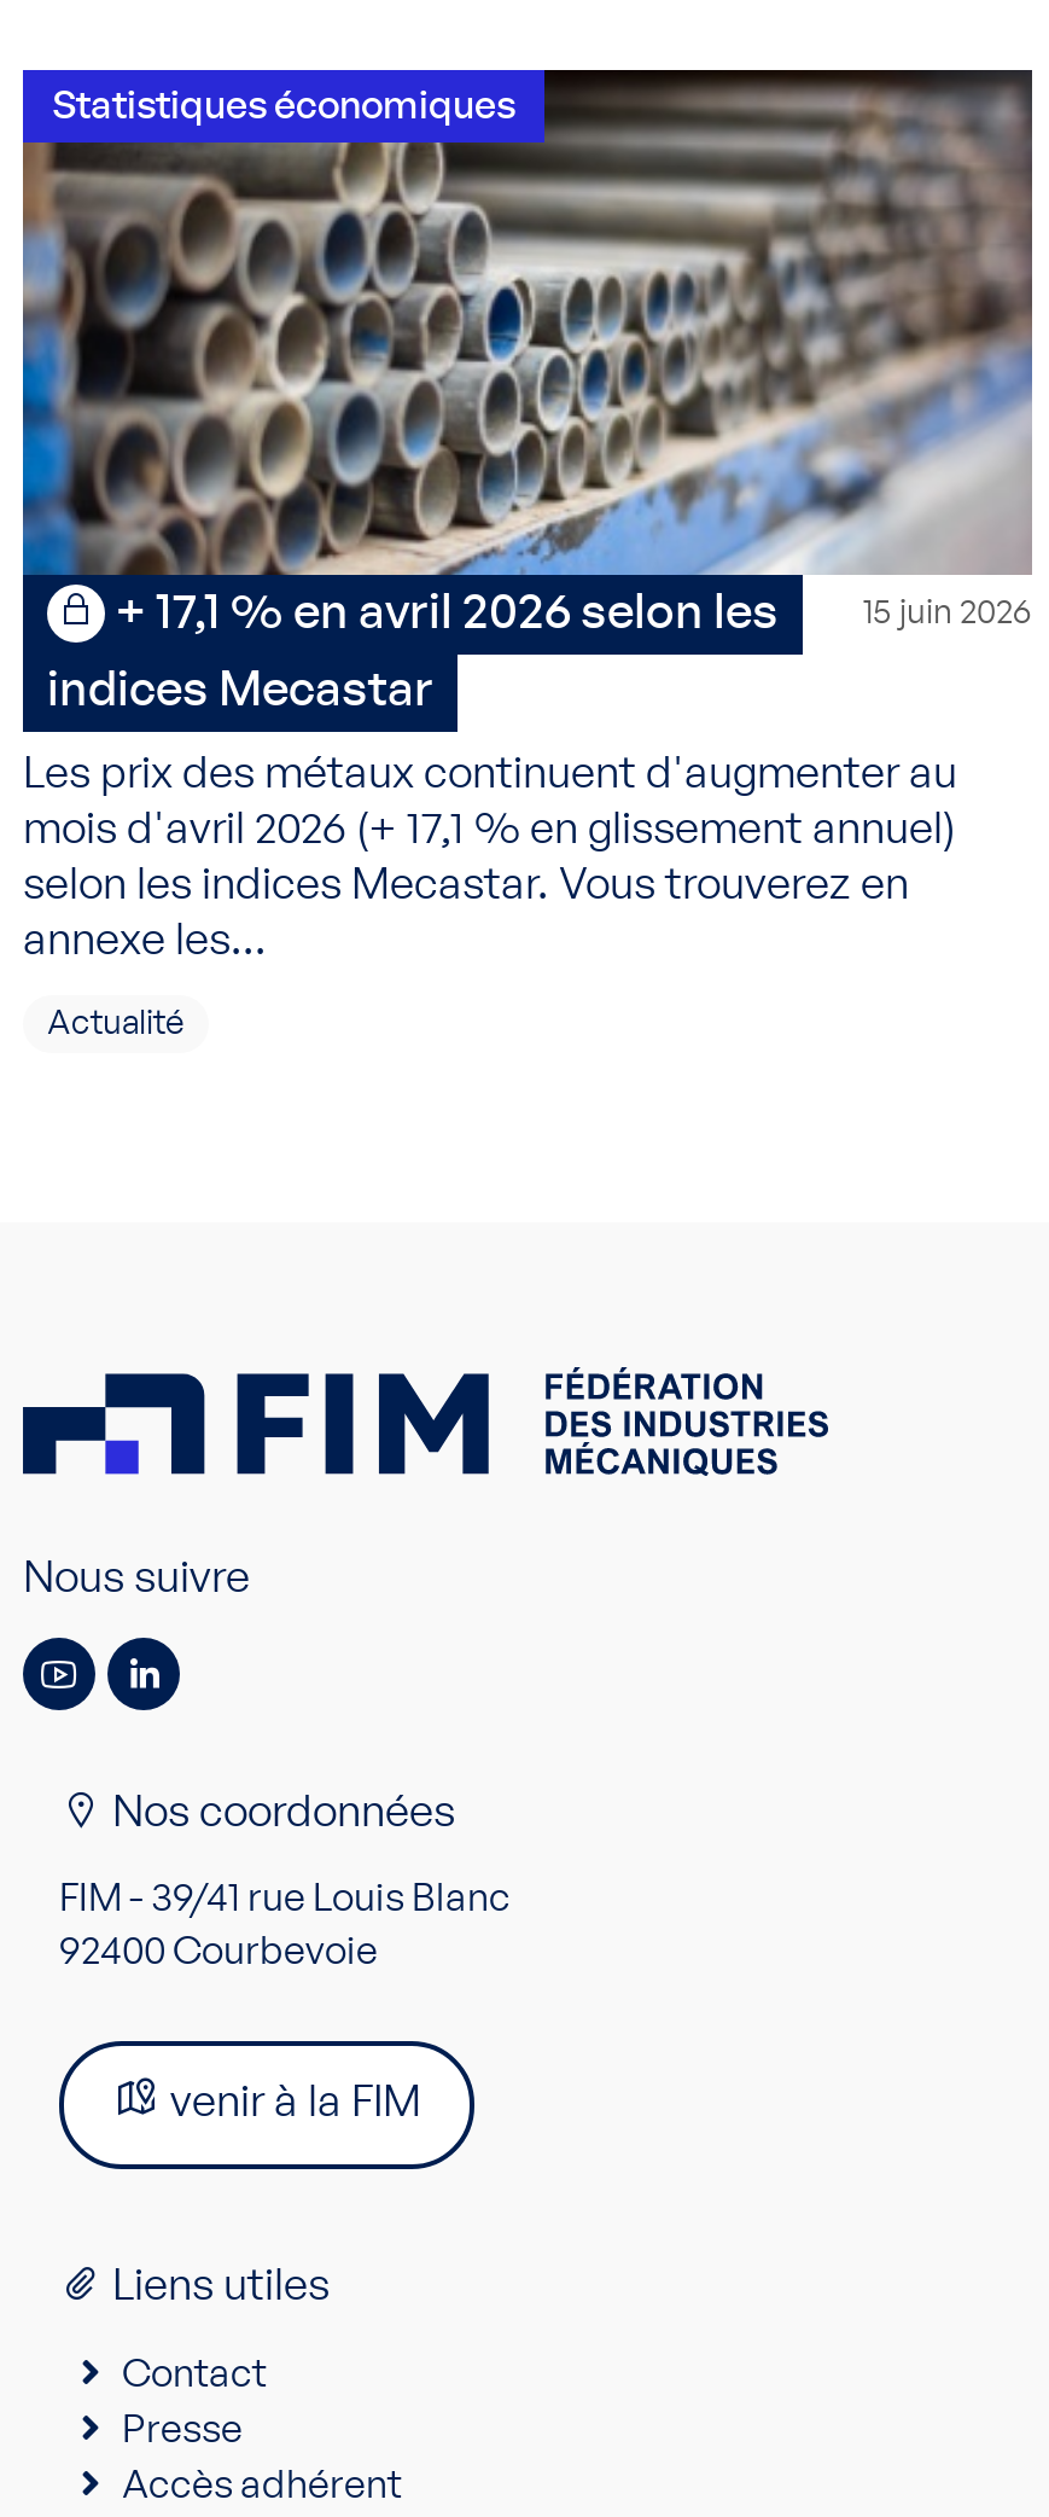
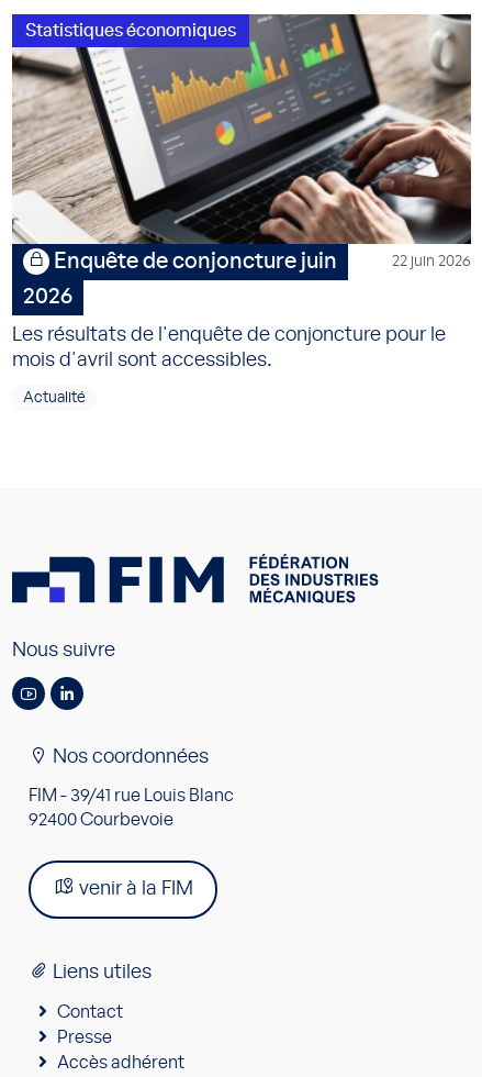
- [image]
- 15 juin 2026
- + 17,1 % en avril 2026 selon les
+ [image]
+ 22 juin 2026
+ Enquête de conjoncture juin

- indices Mecastar
+ 2026

- Les prix des métaux continuent d'augmenter au
- mois d'avril 2026 (+ 17,1 % en glissement annuel)
- selon les indices Mecastar. Vous trouverez en
- annexe les...
+ Les résultats de l'enquête de conjoncture pour le
+ mois d'avril sont accessibles.
